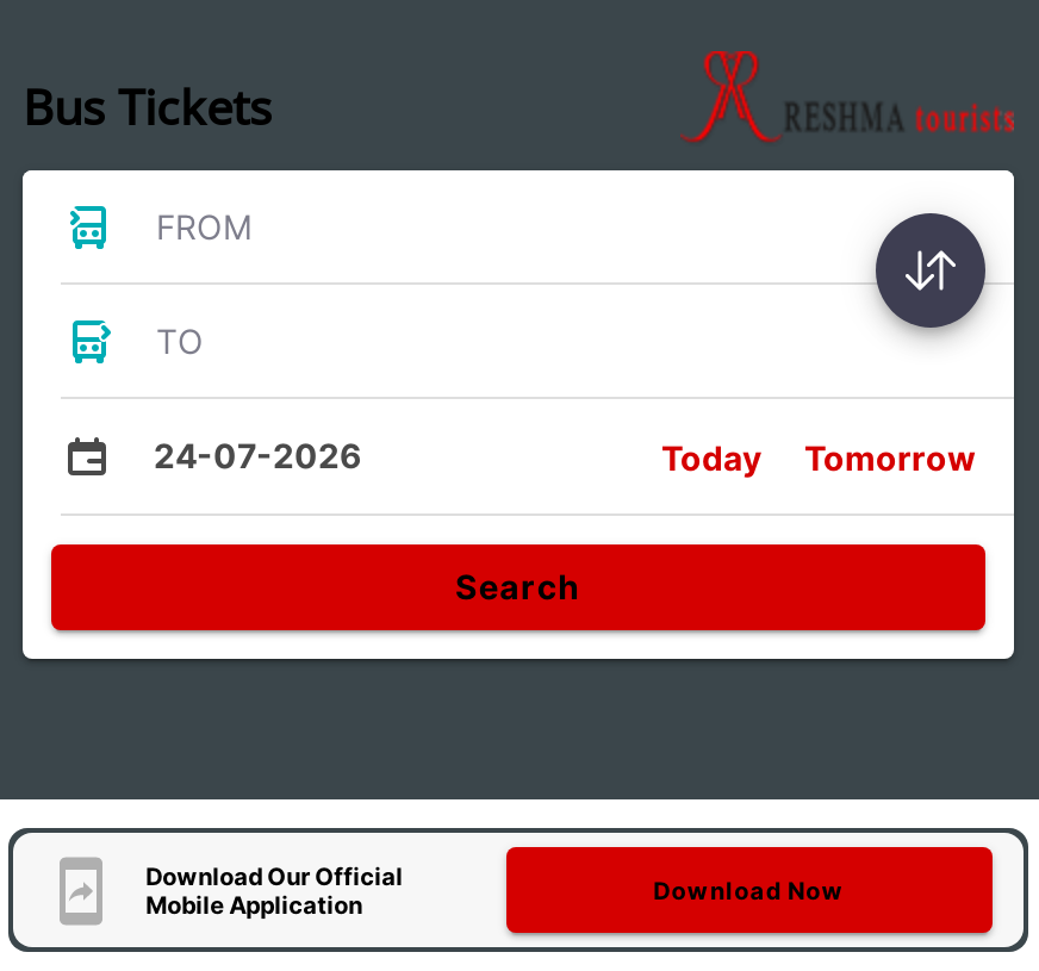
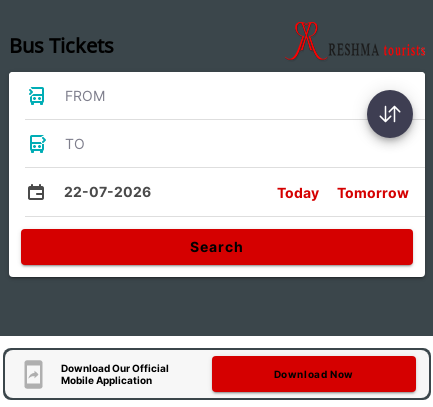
- 24-07-2026
+ 22-07-2026
